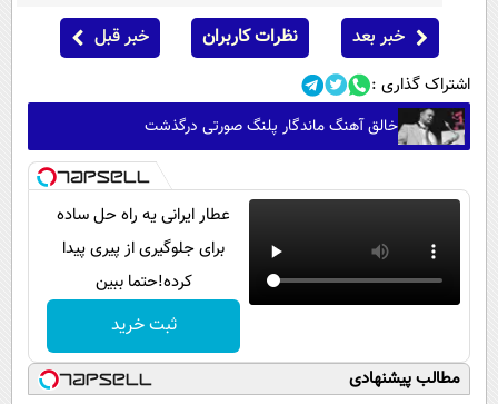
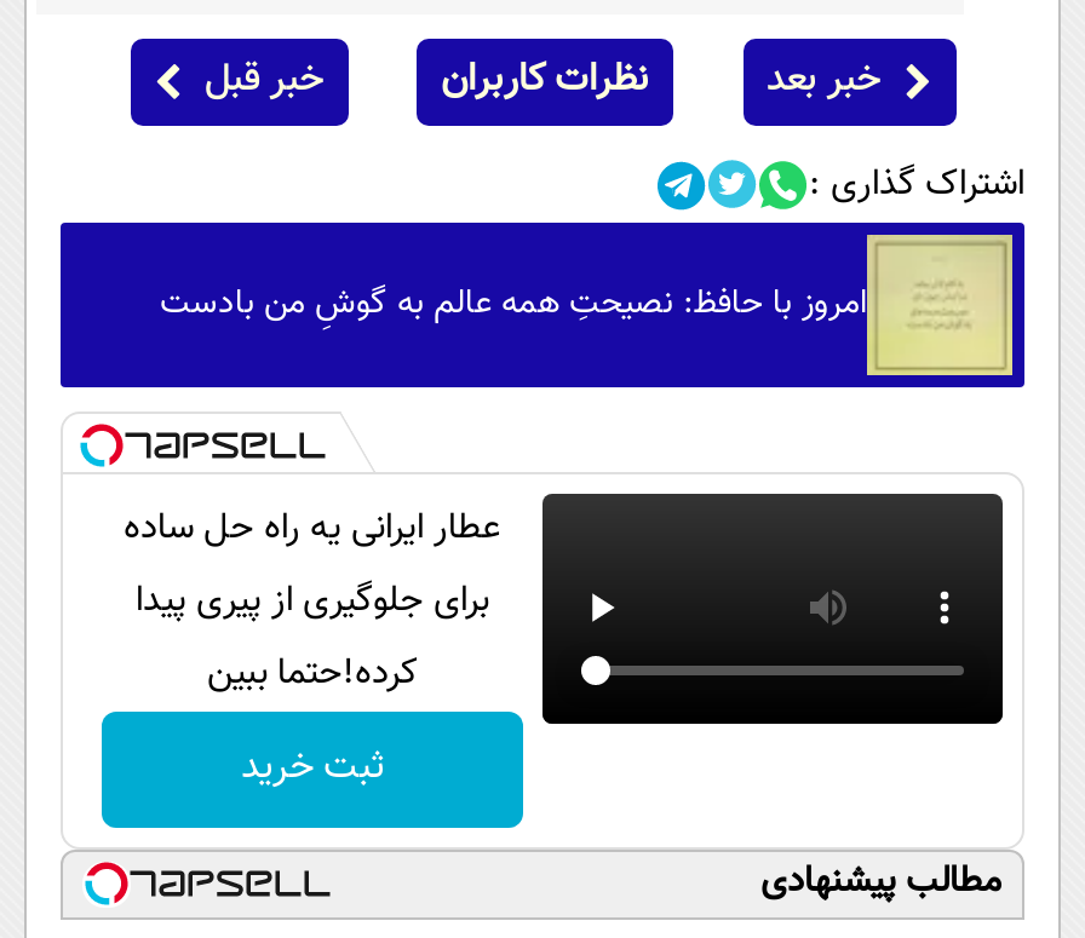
- [image]
- خالق آهنگ ماندگار پلنگ صورتی درگذشت
+ [image]
+ امروز با حافظ: نصیحتِ همه عالم به گوشِ من بادست
